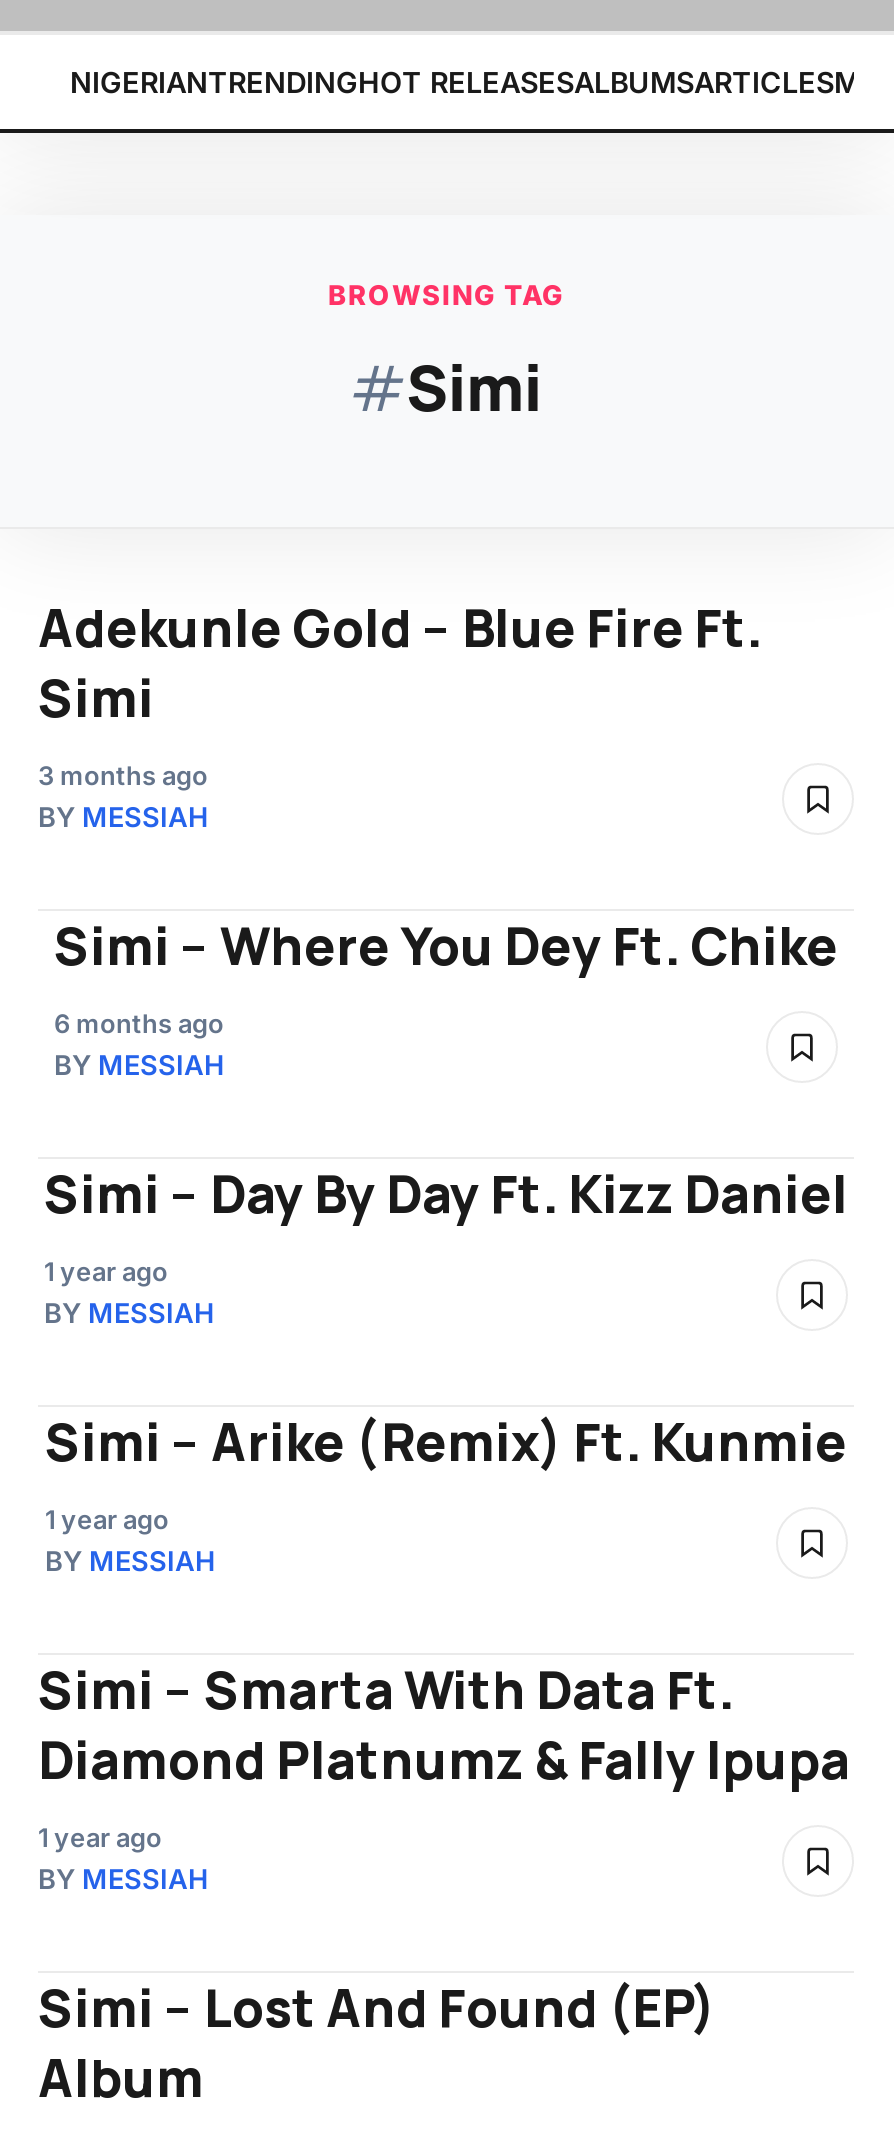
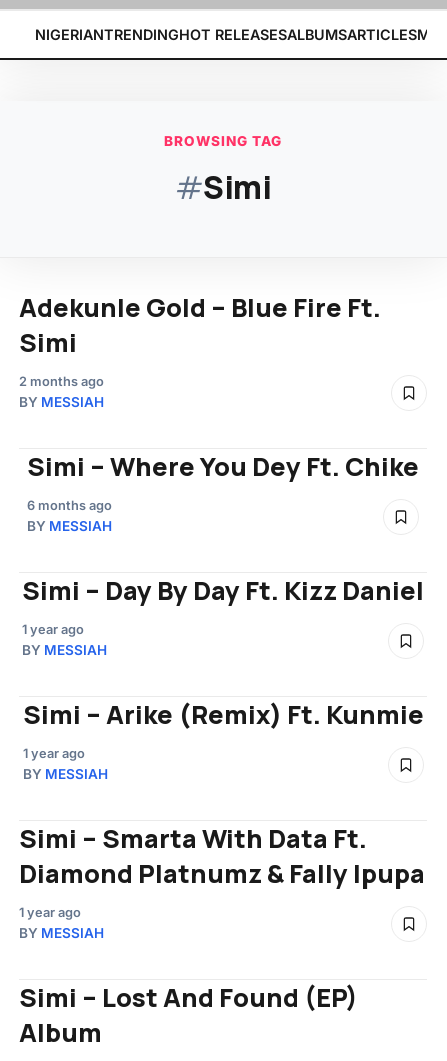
- 3 months ago
+ 2 months ago
